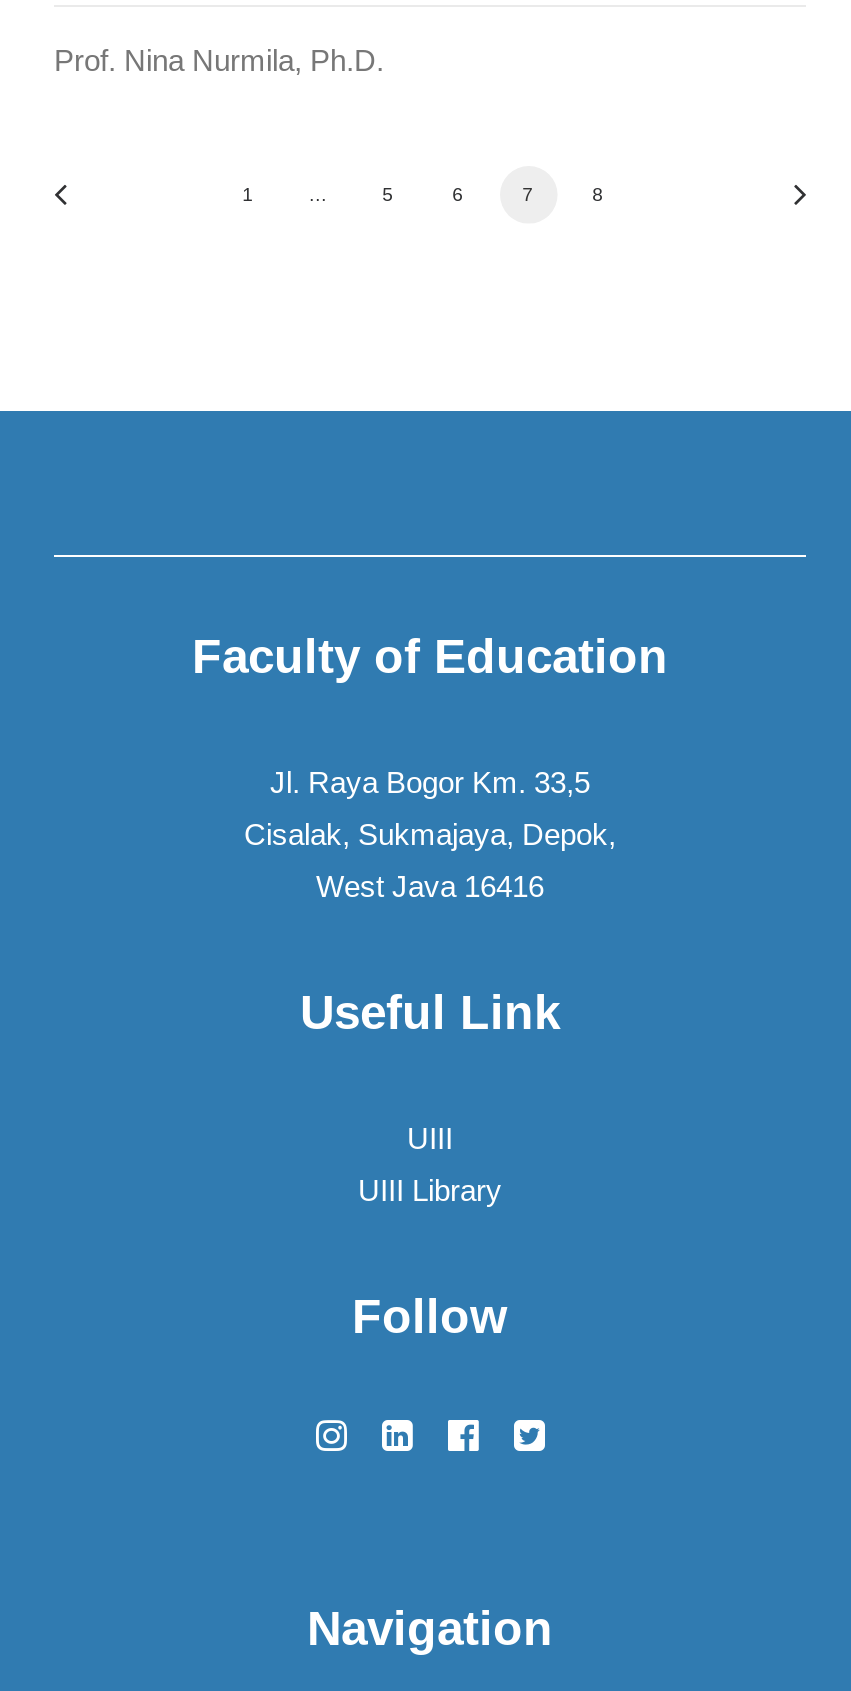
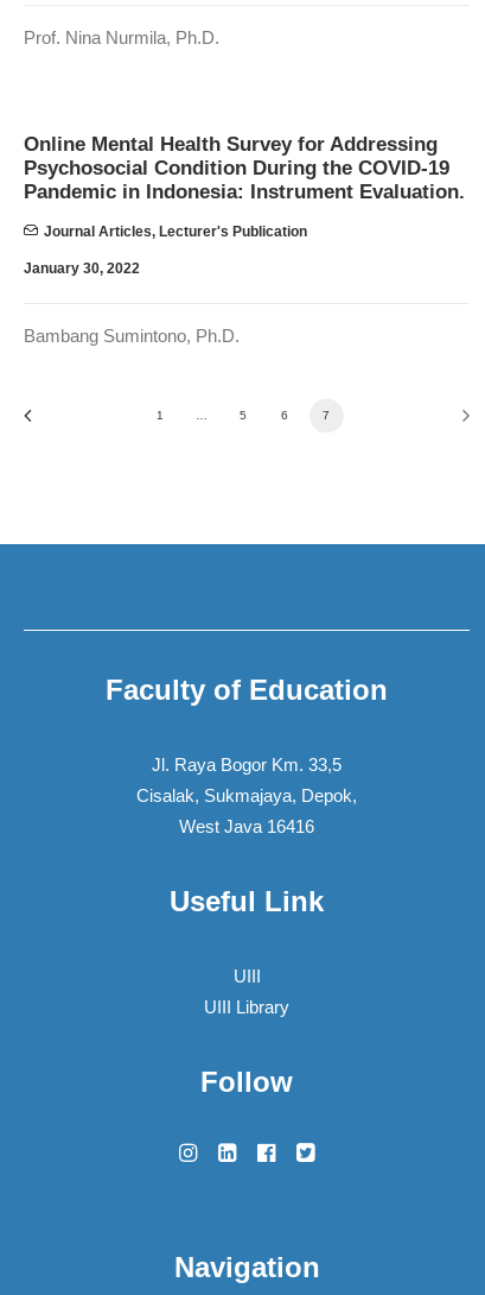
+ Online Mental Health Survey for Addressing
+ Psychosocial Condition During the COVID-19
+ Pandemic in Indonesia: Instrument Evaluation.
+ Journal Articles, Lecturer's Publication
+ January 30, 2022
+ Bambang Sumintono, Ph.D.

- 8
